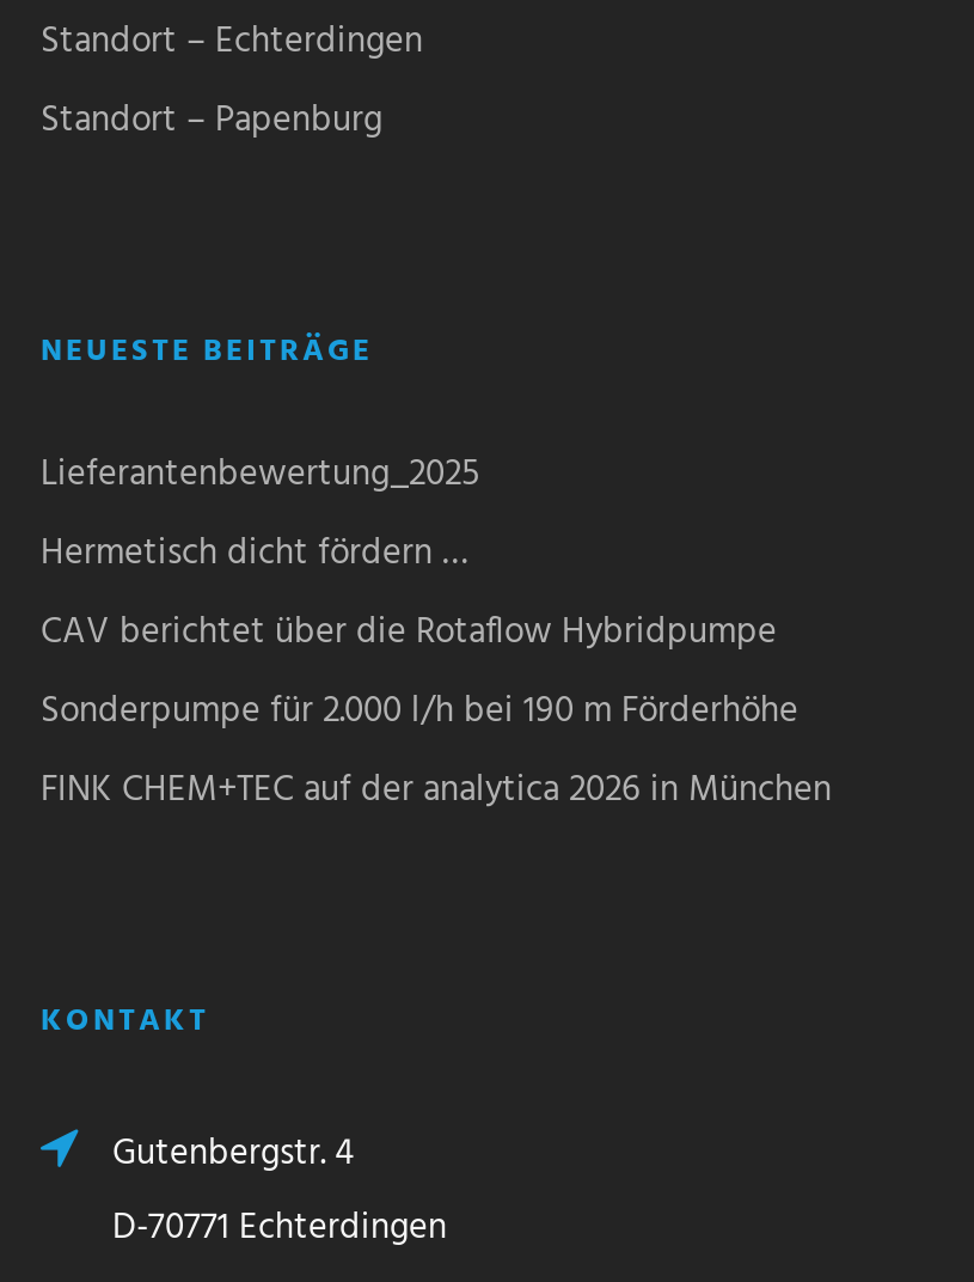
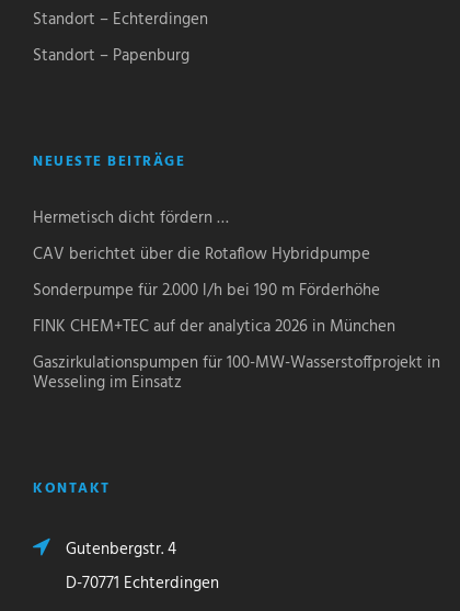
- Lieferantenbewertung_2025

moved up: Hermetisch dicht fördern … | CAV berichtet über die Rotaflow Hybridpumpe | Sonderpumpe für 2.000 l/h bei 190 m Förderhöhe | FINK CHEM+TEC auf der analytica 2026 in München

+ Gaszirkulationspumpen für 100-MW-Wasserstoffprojekt in
+ Wesseling im Einsatz
